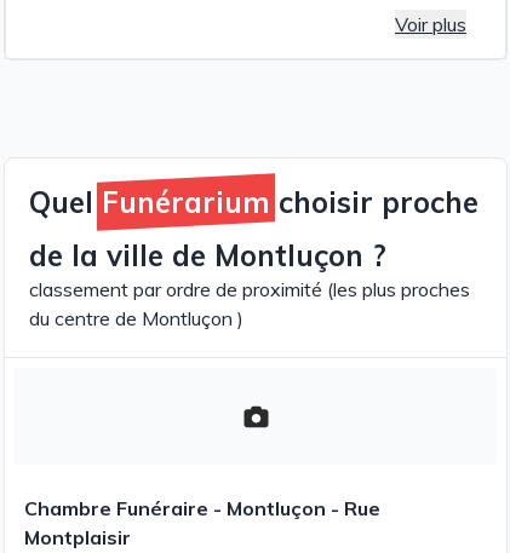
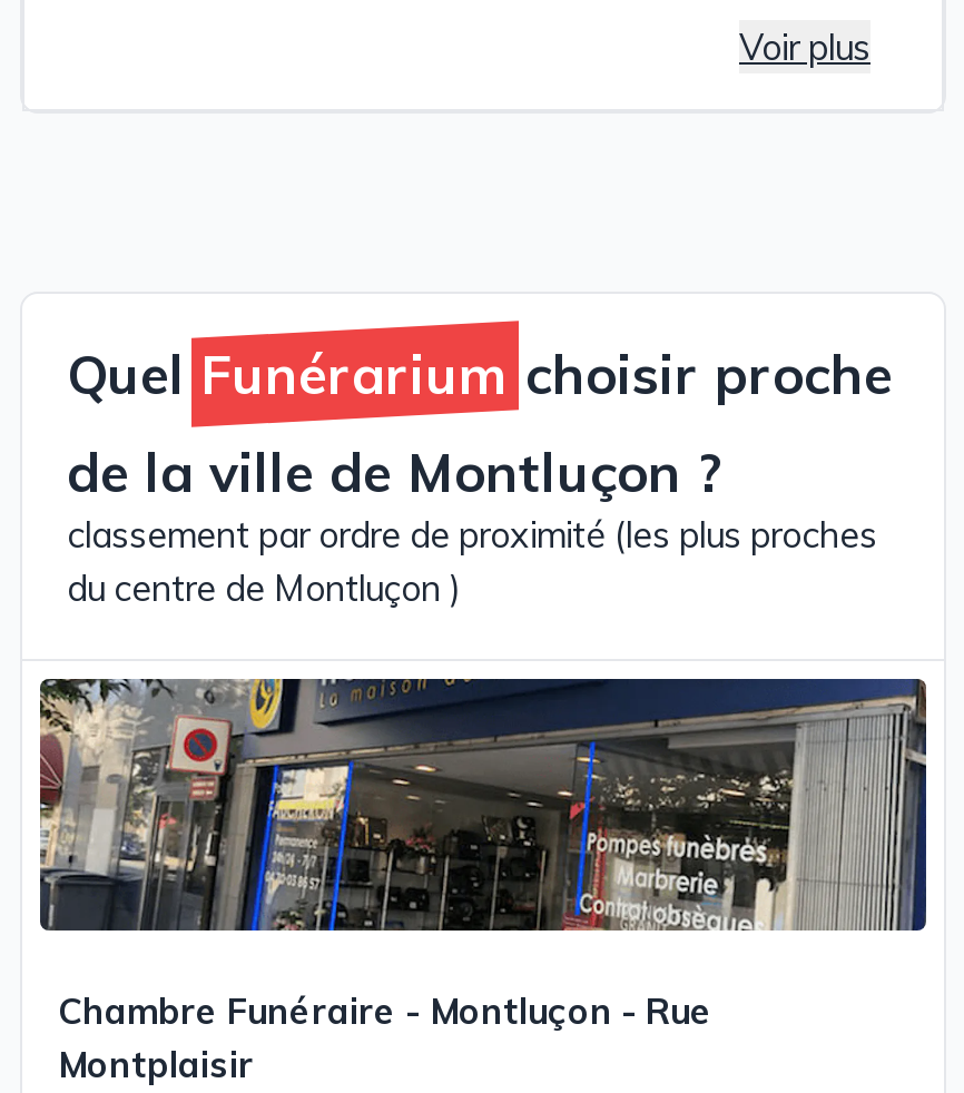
+ [image]
